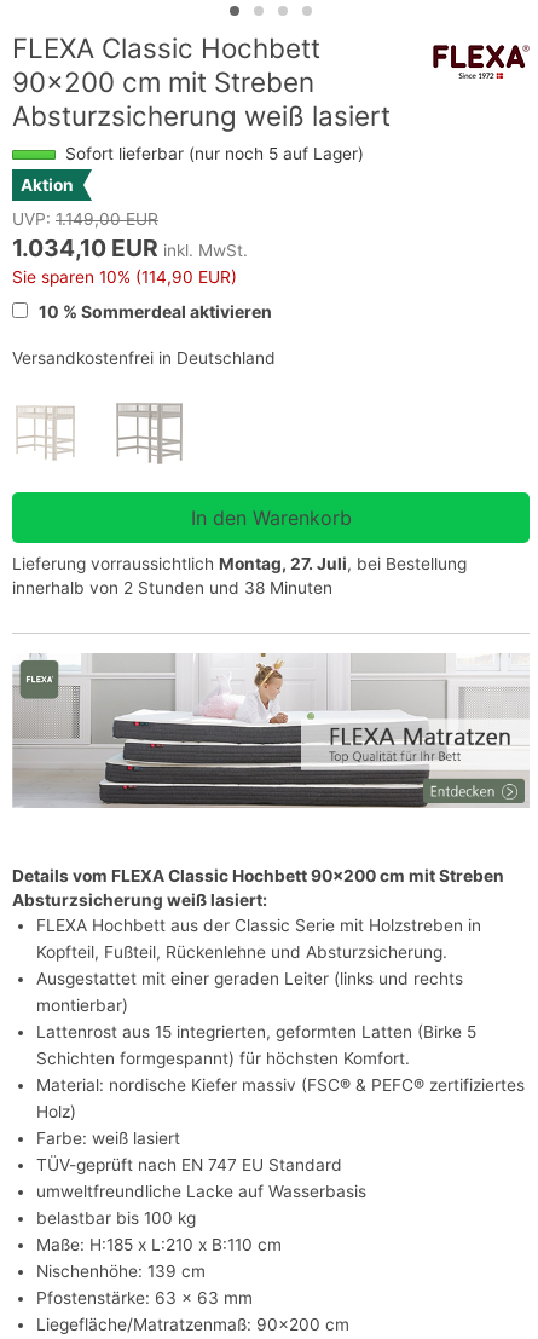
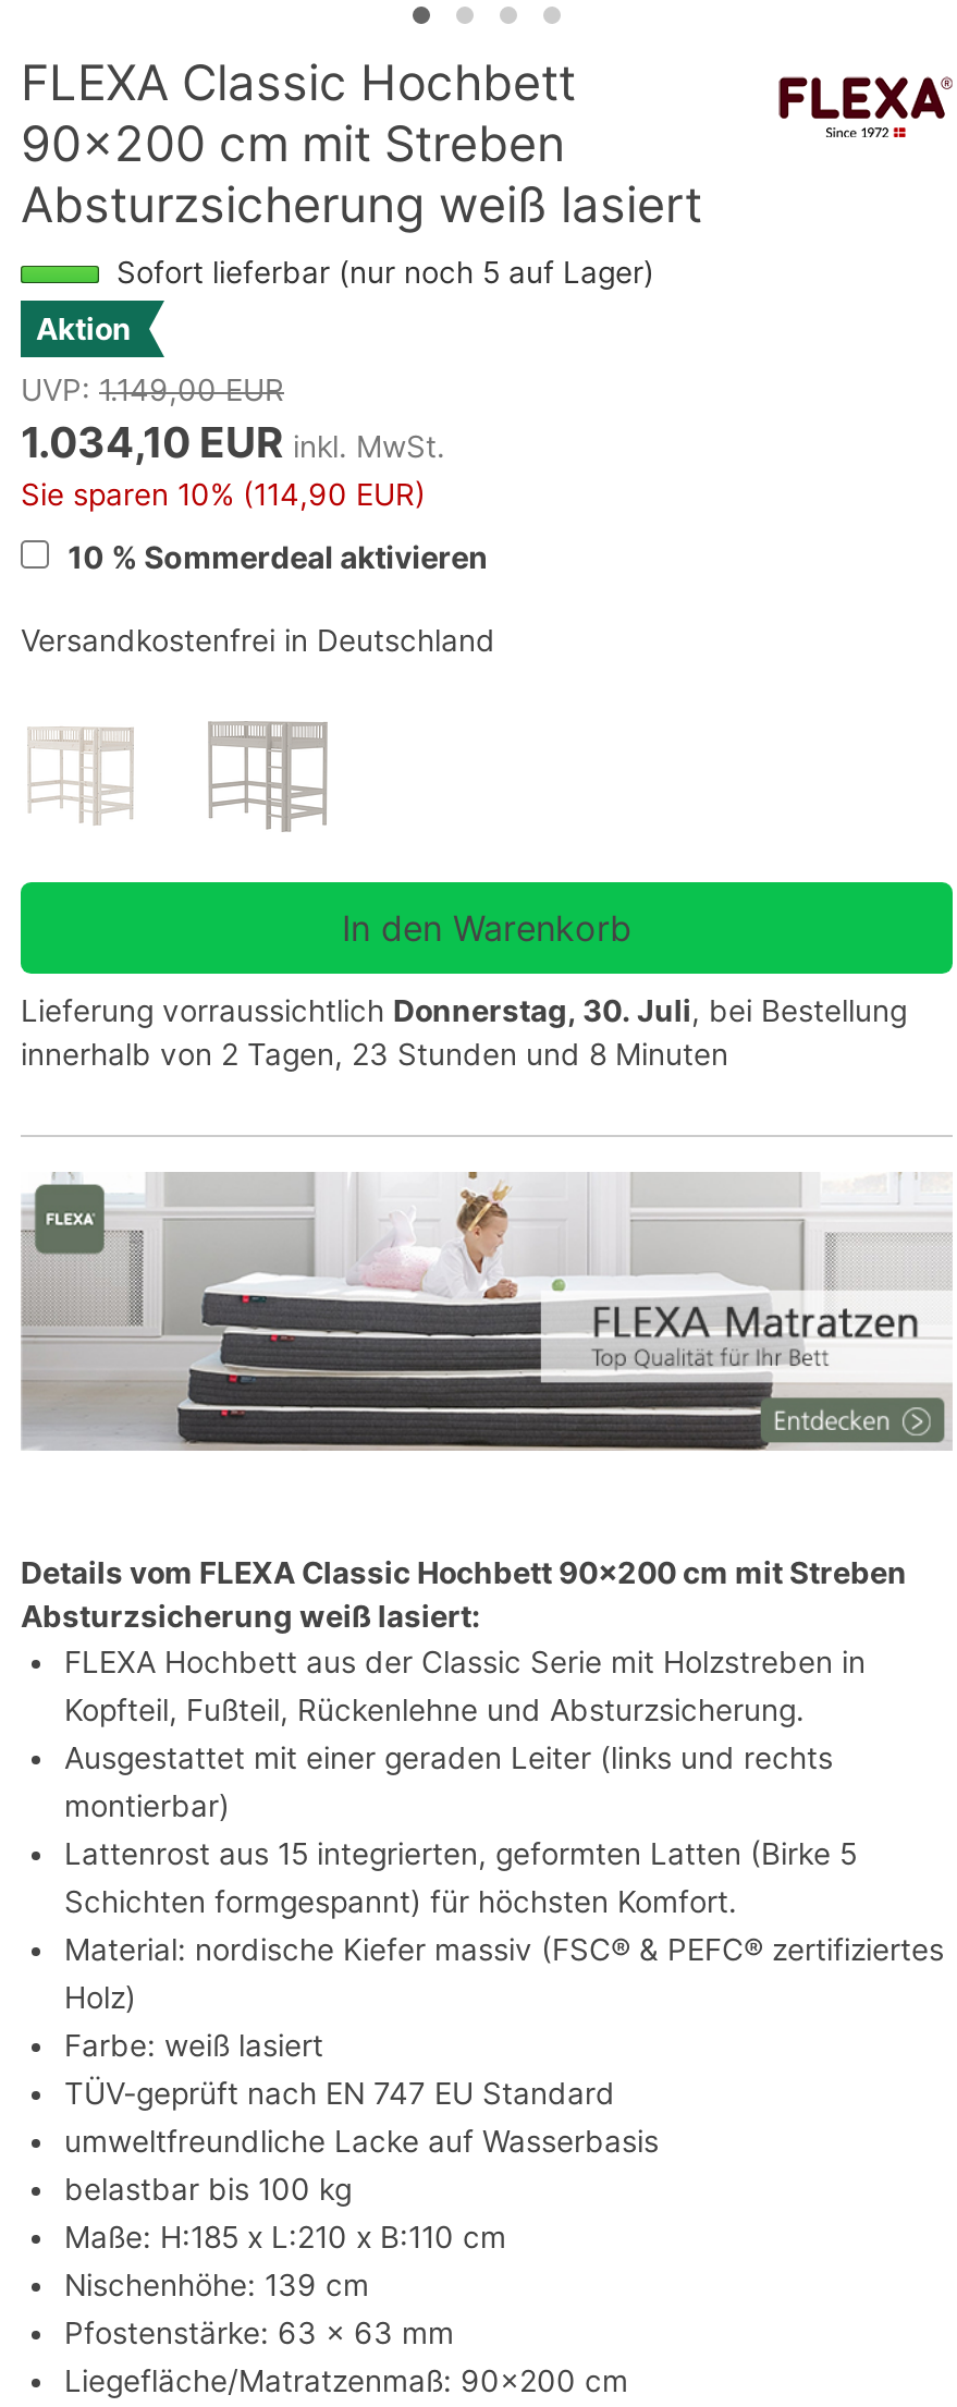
- Lieferung vorraussichtlich Montag, 27. Juli, bei Bestellung
- innerhalb von 2 Stunden und 38 Minuten
+ Lieferung vorraussichtlich Donnerstag, 30. Juli, bei Bestellung
+ innerhalb von 2 Tagen, 23 Stunden und 8 Minuten
